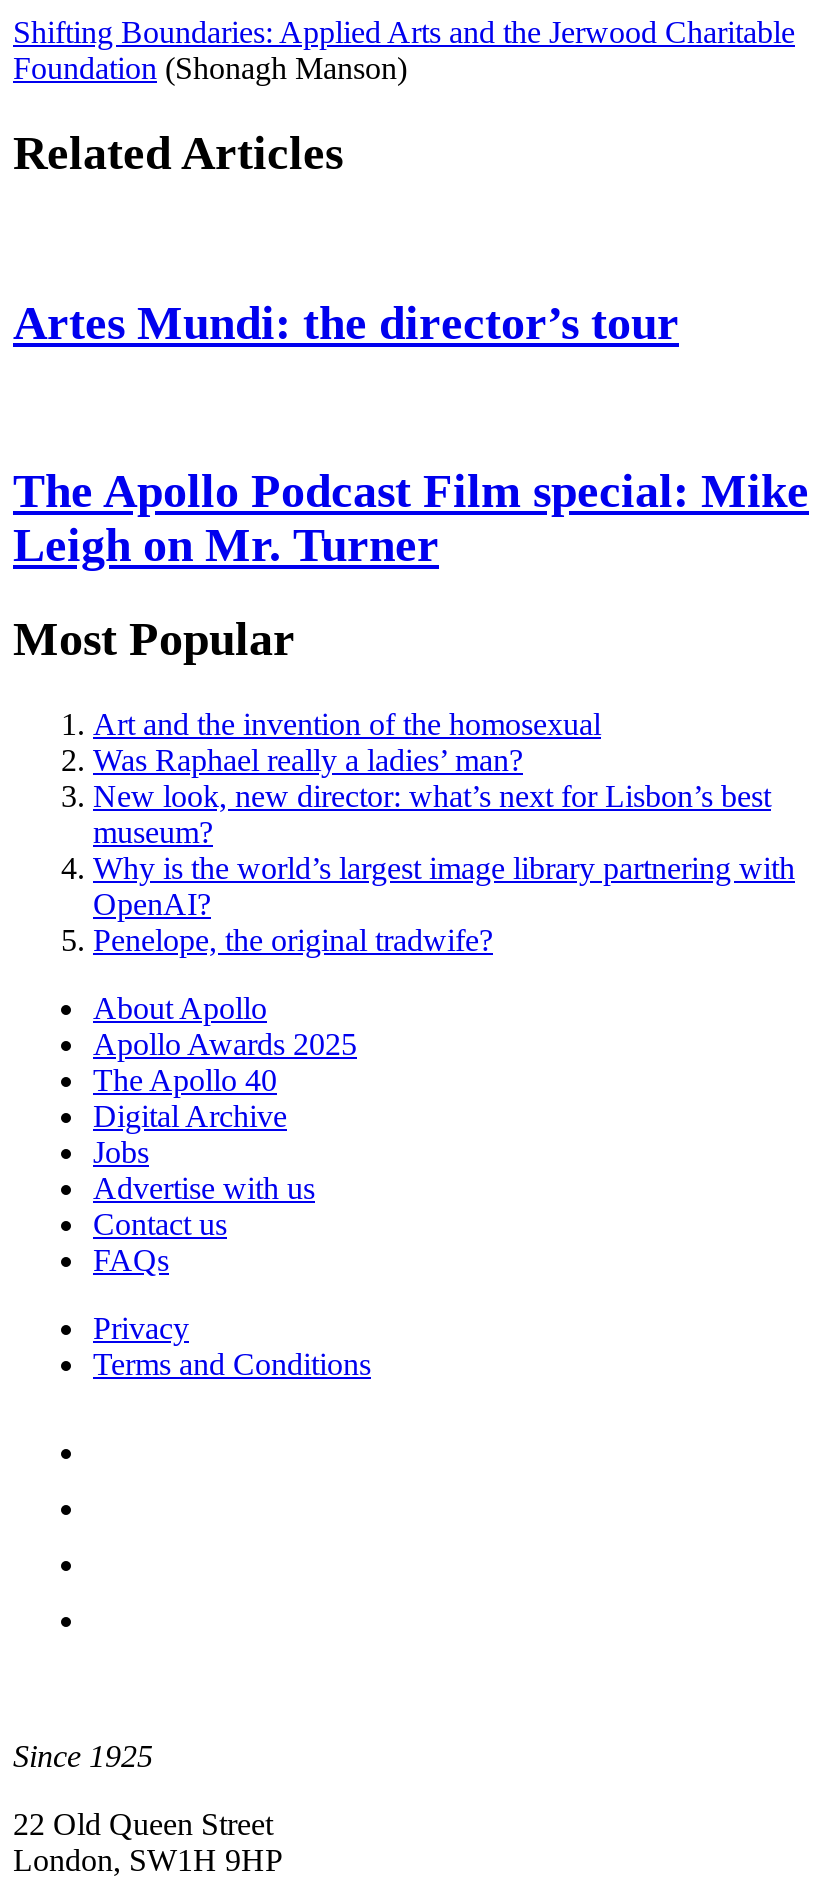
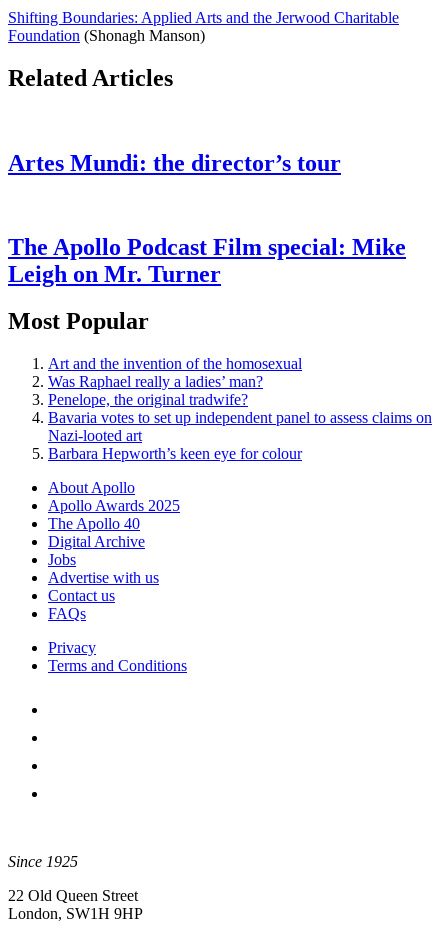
- New look, new director: what’s next for Lisbon’s best
- museum?
- Why is the world’s largest image library partnering with
- OpenAI?

moved up: Penelope, the original tradwife?

+ Bavaria votes to set up independent panel to assess claims on
+ Nazi-looted art
+ Barbara Hepworth’s keen eye for colour
